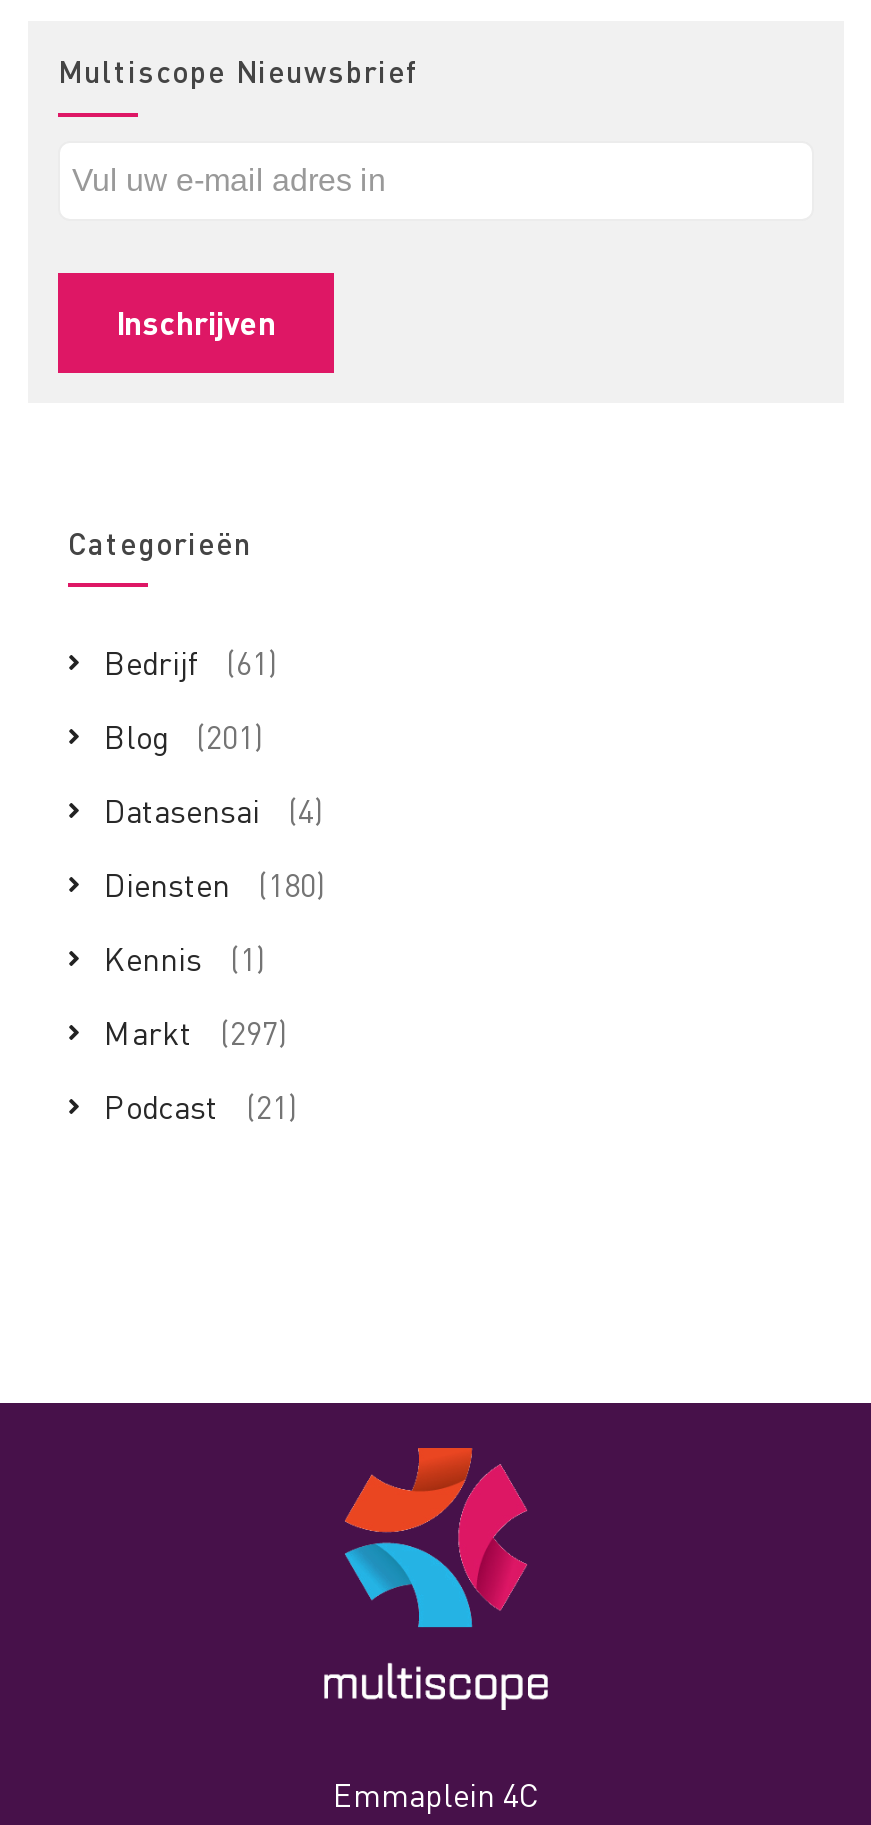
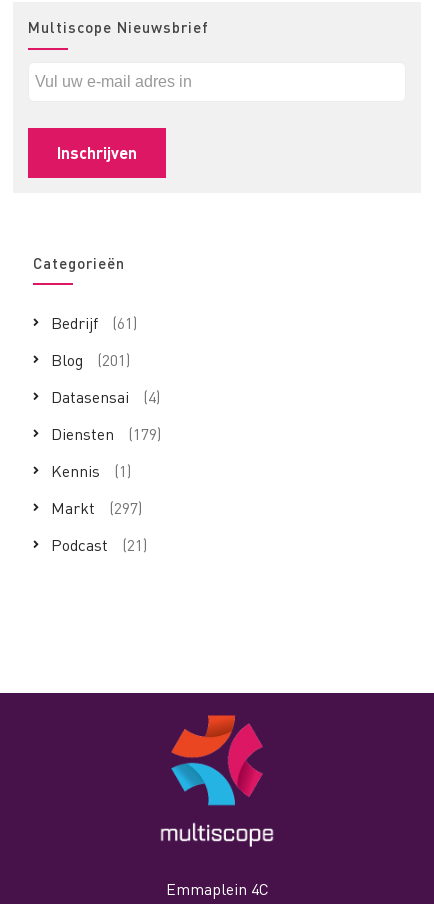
- Diensten (180)
+ Diensten (179)
